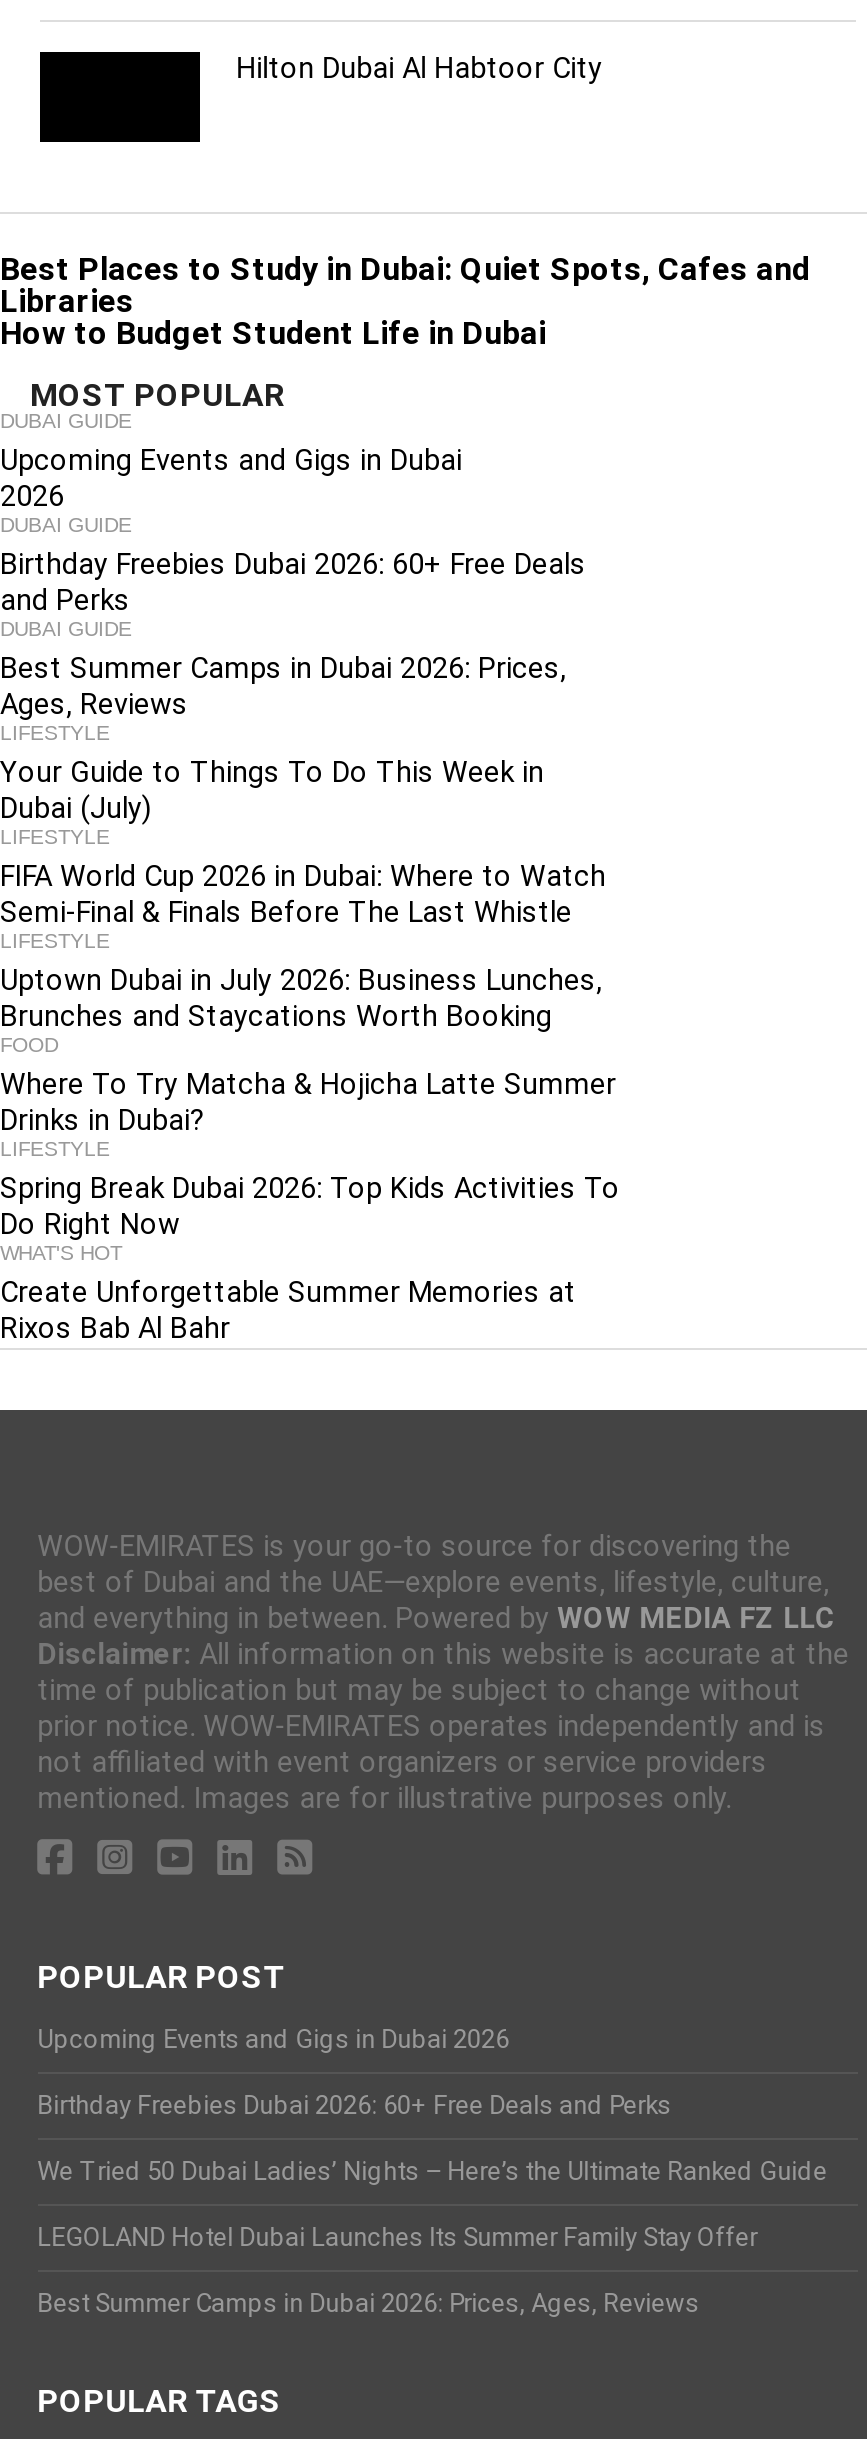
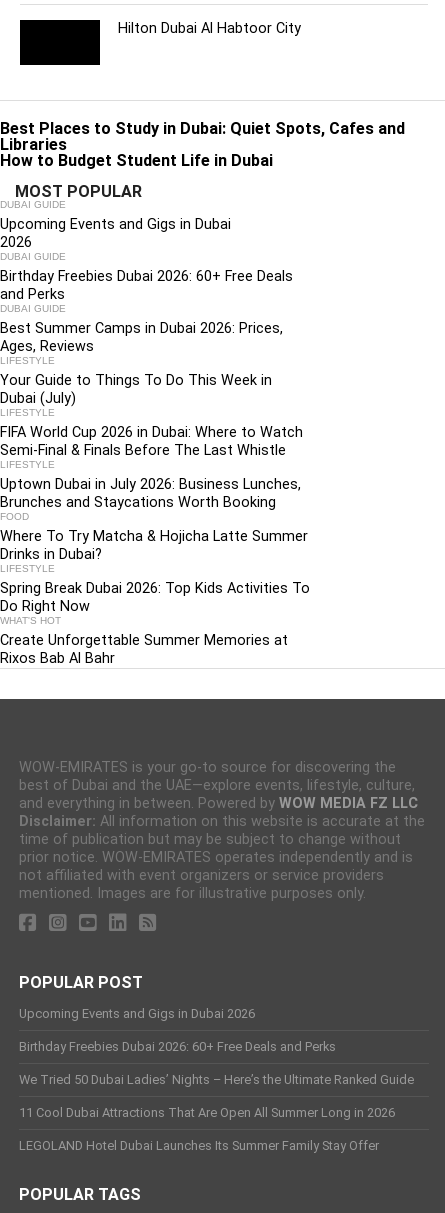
+ 11 Cool Dubai Attractions That Are Open All Summer Long in 2026

moved down: LEGOLAND Hotel Dubai Launches Its Summer Family Stay Offer

- Best Summer Camps in Dubai 2026: Prices, Ages, Reviews
